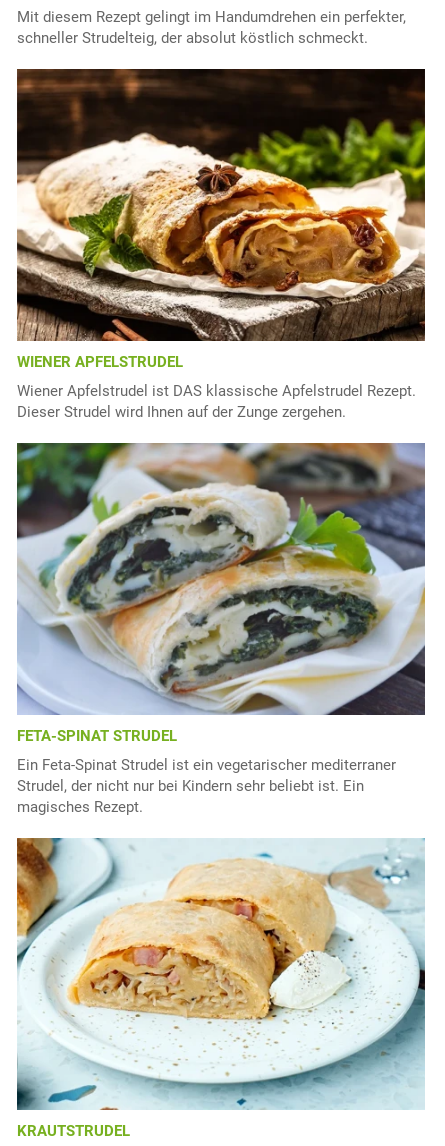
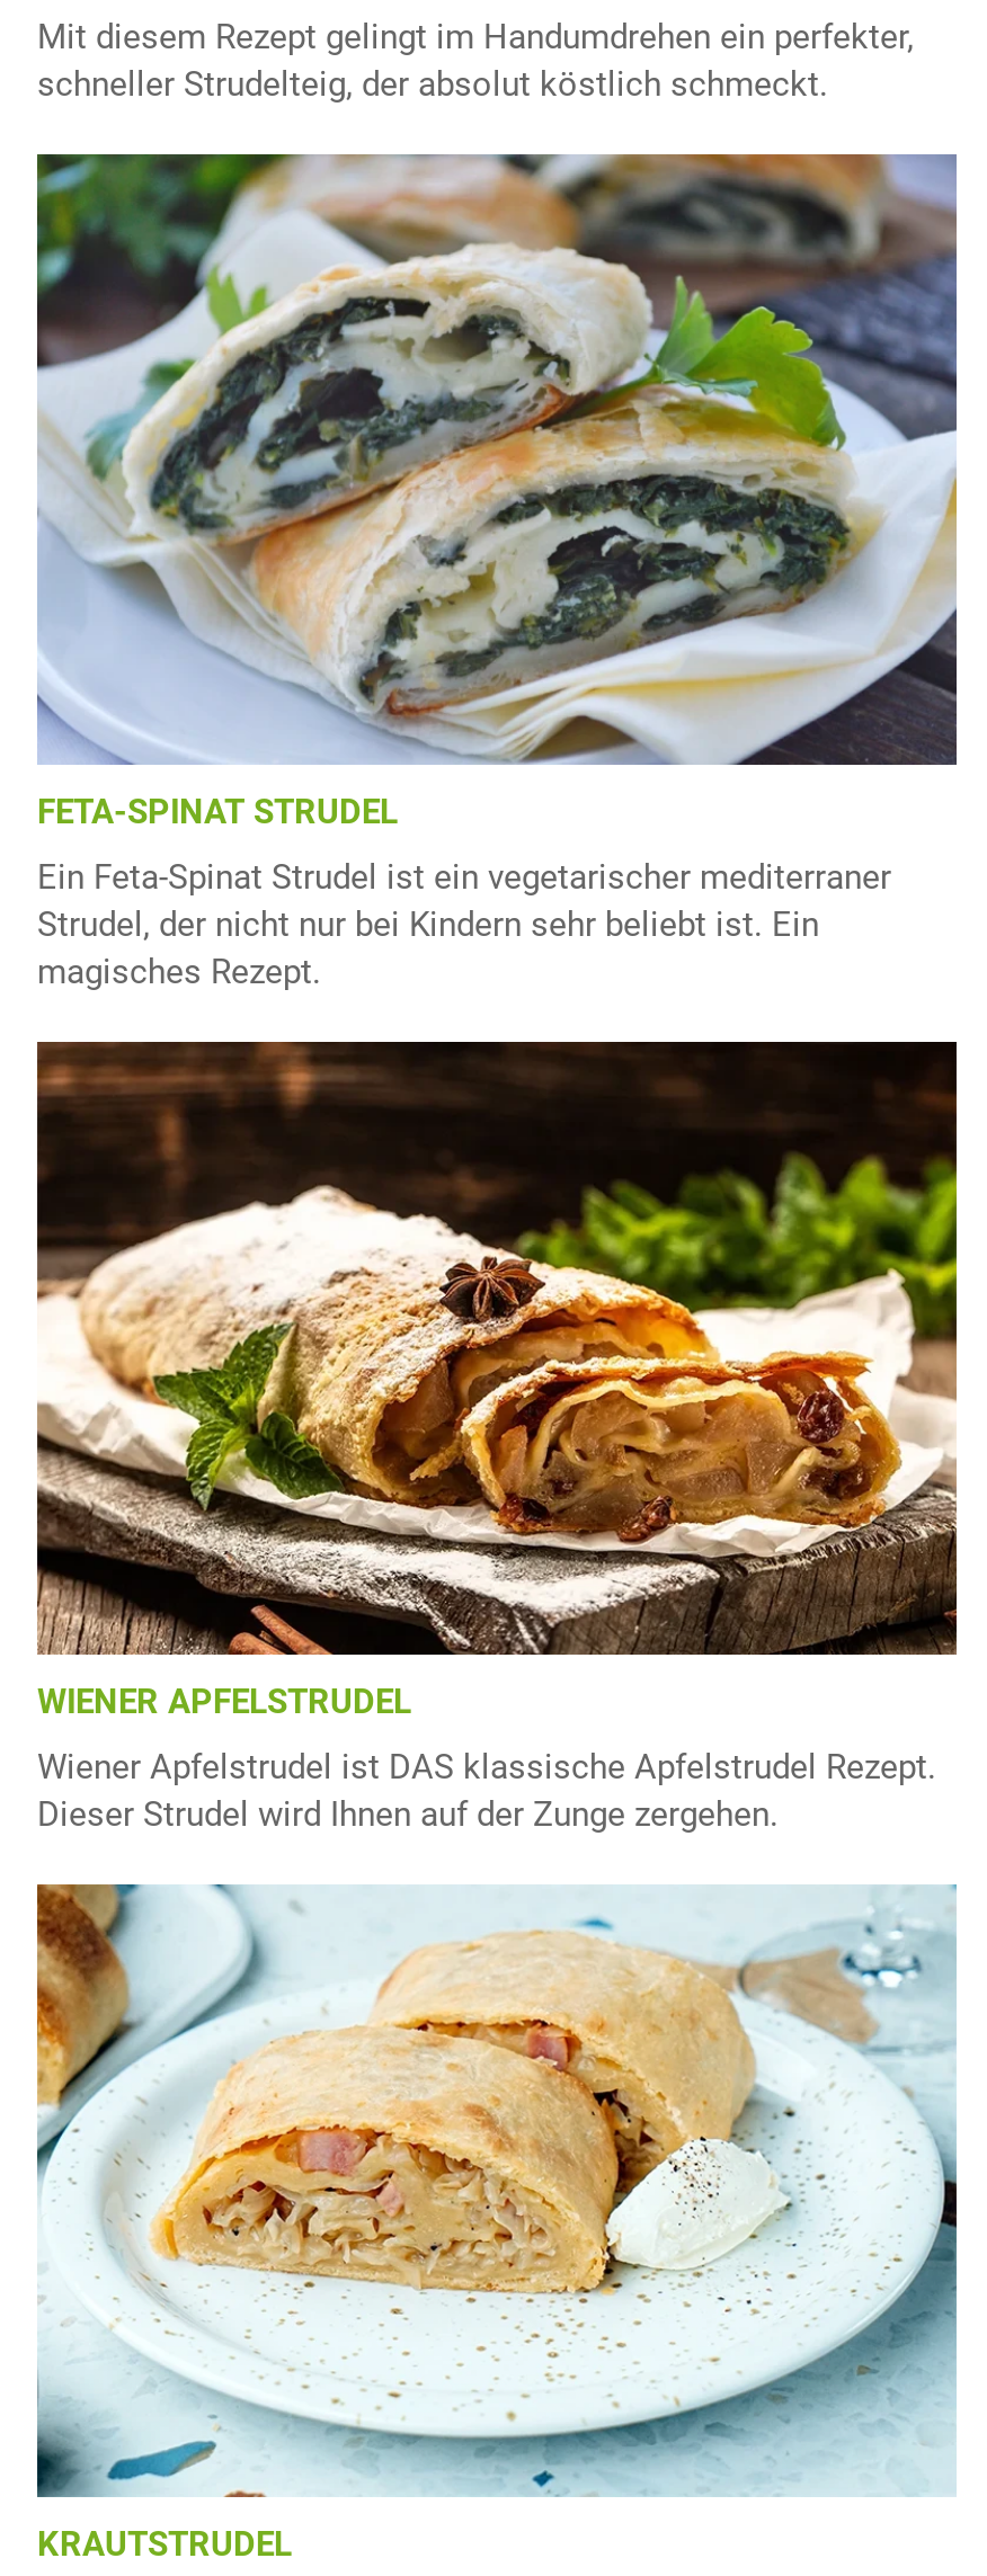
moved down: [image] | WIENER APFELSTRUDEL | Wiener Apfelstrudel ist DAS klassische Apfelstrudel Rezept. | Dieser Strudel wird Ihnen auf der Zunge zergehen.

moved up: [image] | FETA-SPINAT STRUDEL | Ein Feta-Spinat Strudel ist ein vegetarischer mediterraner | Strudel, der nicht nur bei Kindern sehr beliebt ist. Ein | magisches Rezept.
